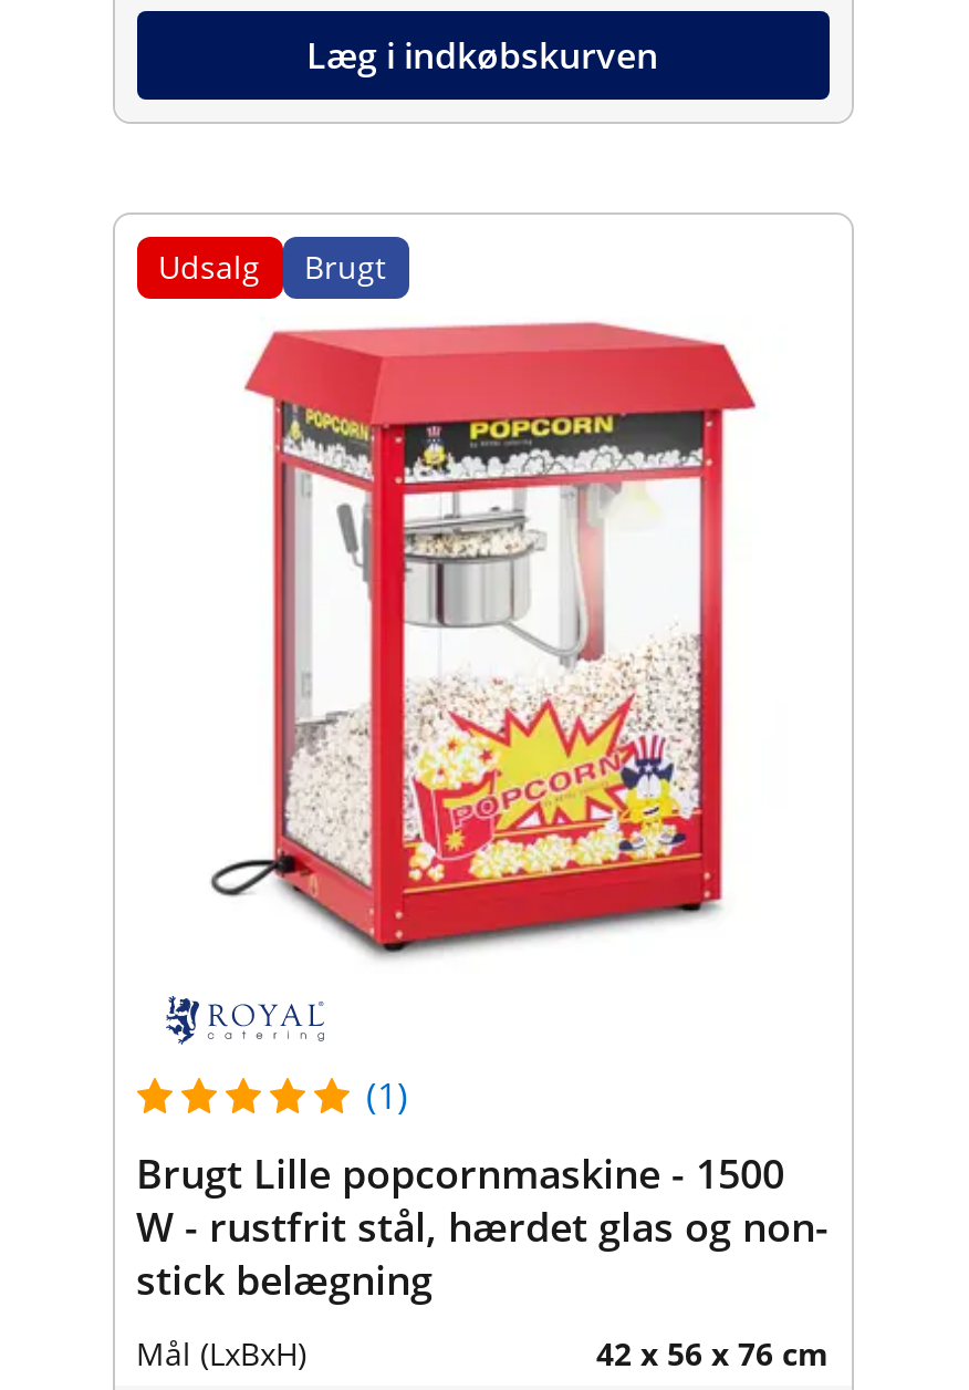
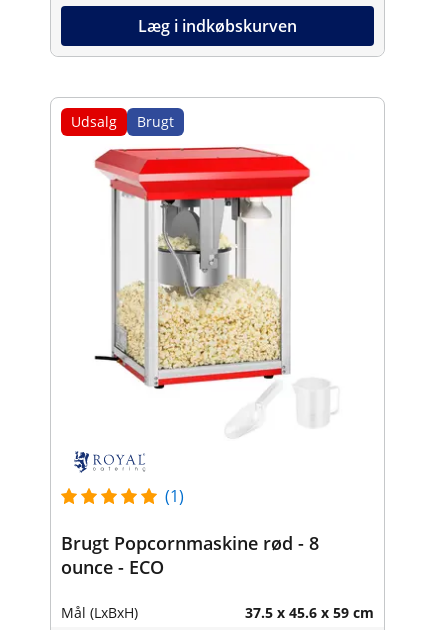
- [image]
+ [image]

- Brugt Lille popcornmaskine - 1500
- W - rustfrit stål, hærdet glas og non-
- stick belægning
+ Brugt Popcornmaskine rød - 8
+ ounce - ECO

- 42 x 56 x 76 cm
+ 37.5 x 45.6 x 59 cm
